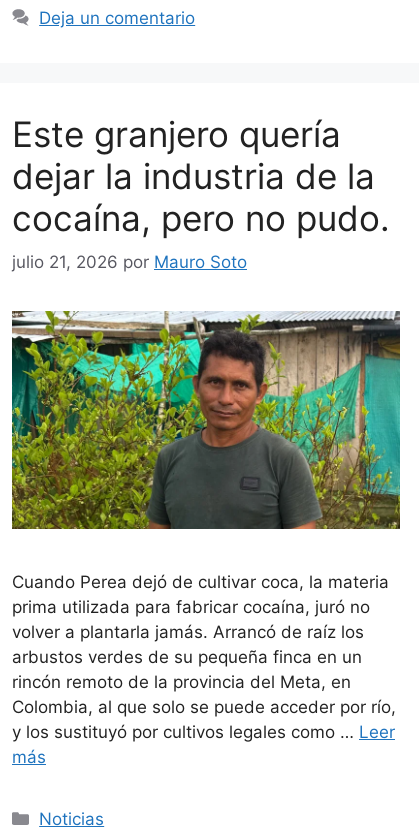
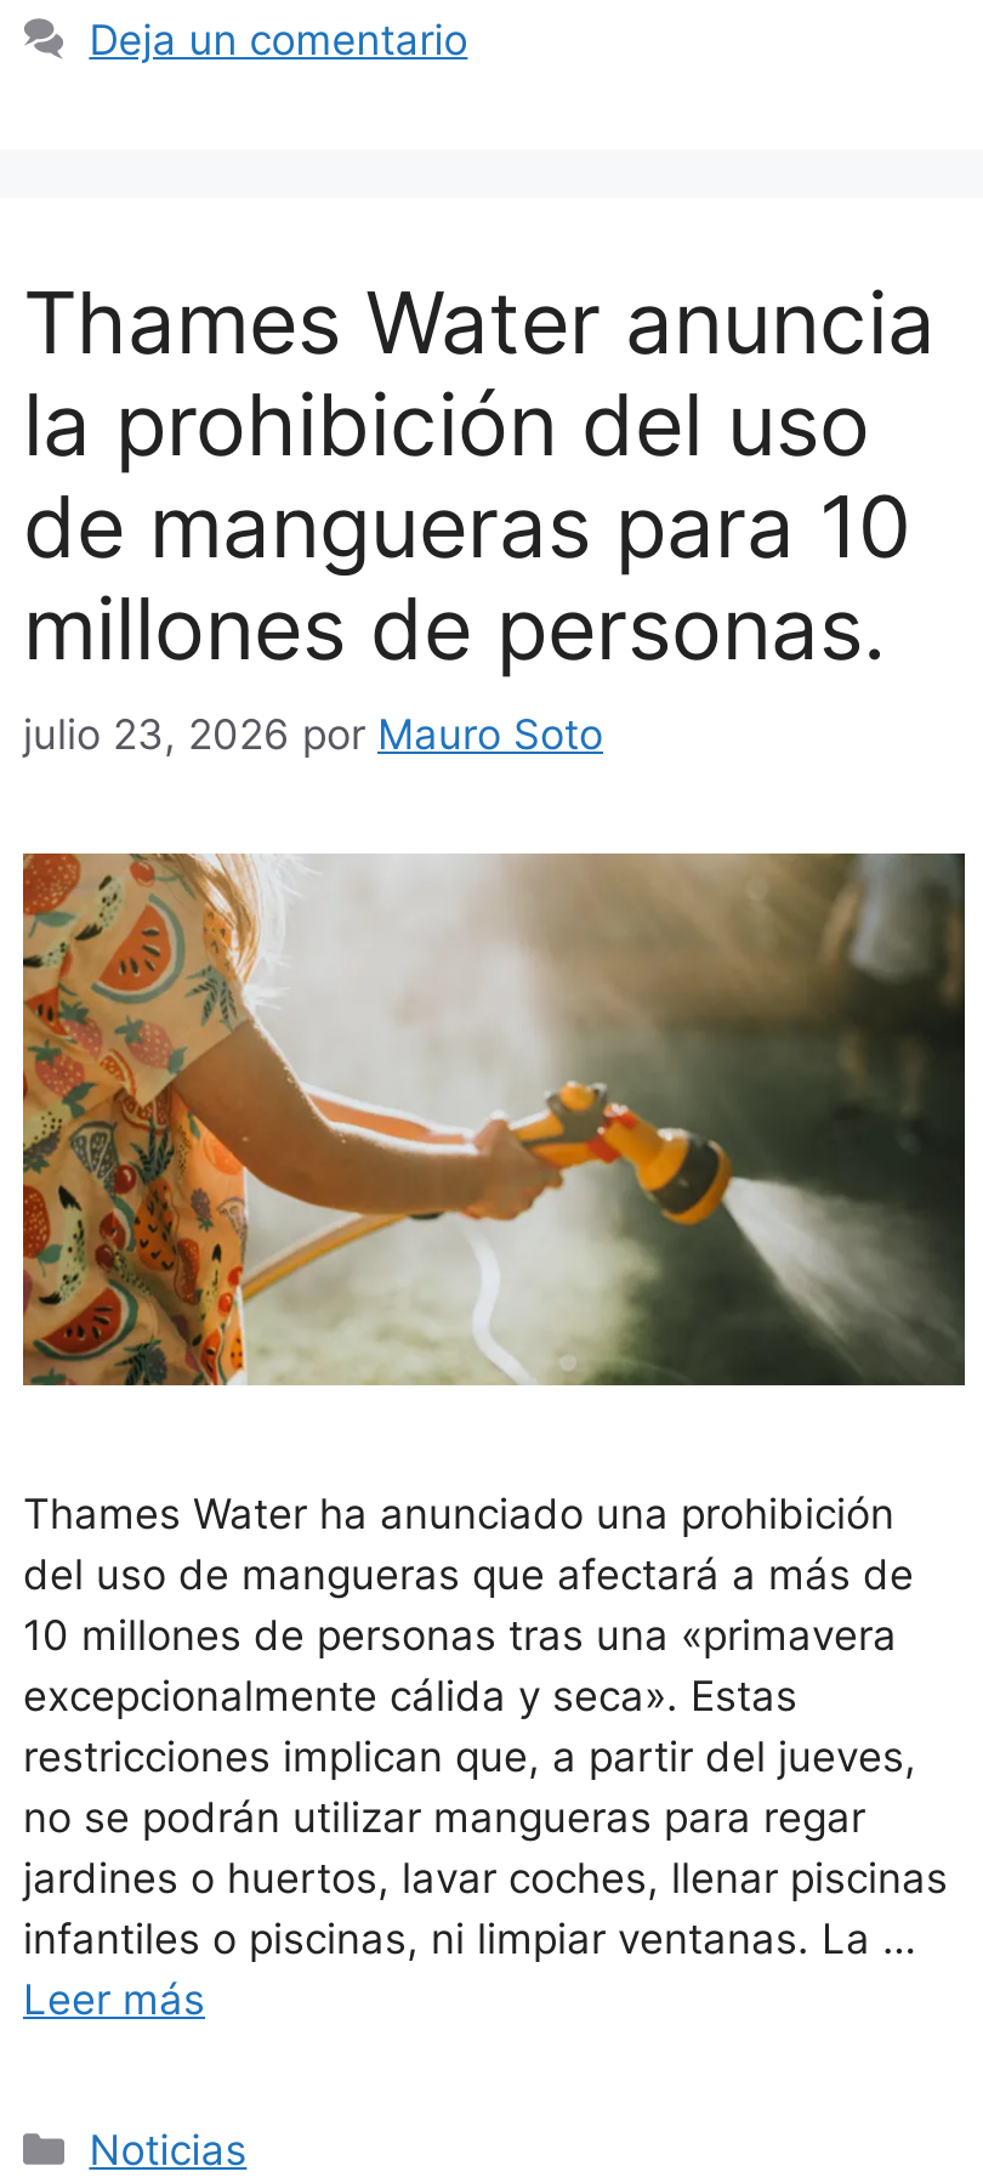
- Este granjero quería
- dejar la industria de la
- cocaína, pero no pudo.
- julio 21, 2026 por Mauro Soto
+ Thames Water anuncia
+ la prohibición del uso
+ de mangueras para 10
+ millones de personas.
+ julio 23, 2026 por Mauro Soto

- [image]
+ [image]

- Cuando Perea dejó de cultivar coca, la materia
- prima utilizada para fabricar cocaína, juró no
- volver a plantarla jamás. Arrancó de raíz los
- arbustos verdes de su pequeña finca en un
- rincón remoto de la provincia del Meta, en
- Colombia, al que solo se puede acceder por río,
- y los sustituyó por cultivos legales como … Leer
- más
+ Thames Water ha anunciado una prohibición
+ del uso de mangueras que afectará a más de
+ 10 millones de personas tras una «primavera
+ excepcionalmente cálida y seca». Estas
+ restricciones implican que, a partir del jueves,
+ no se podrán utilizar mangueras para regar
+ jardines o huertos, lavar coches, llenar piscinas
+ infantiles o piscinas, ni limpiar ventanas. La …
+ Leer más
